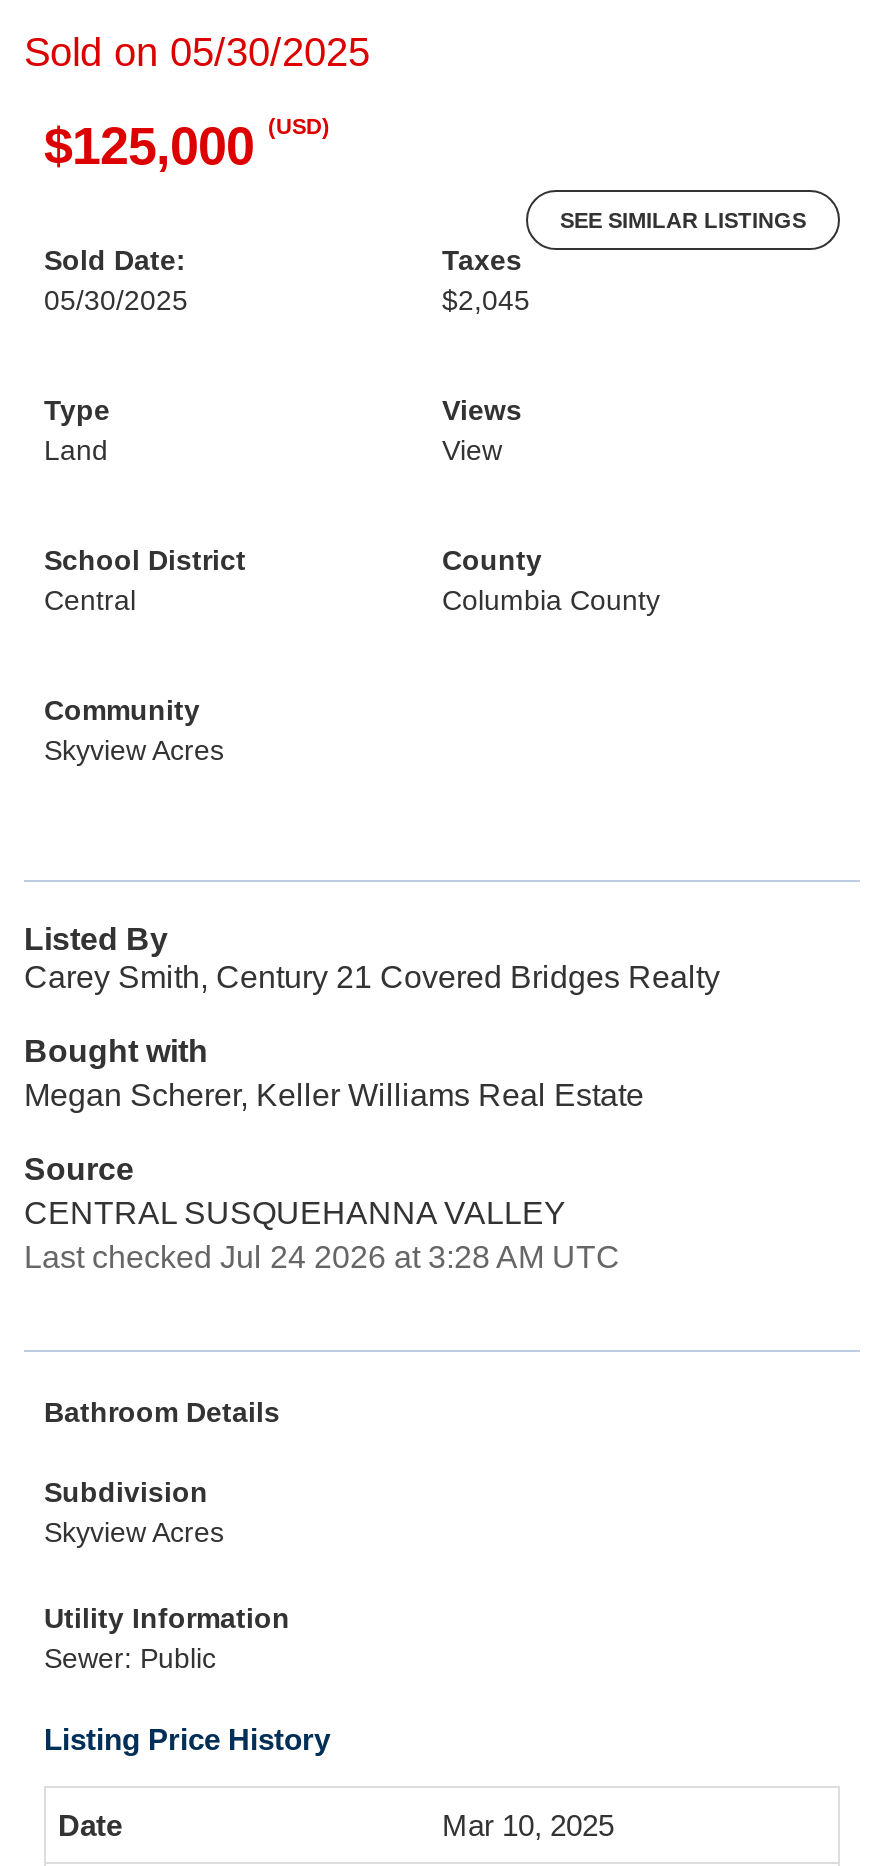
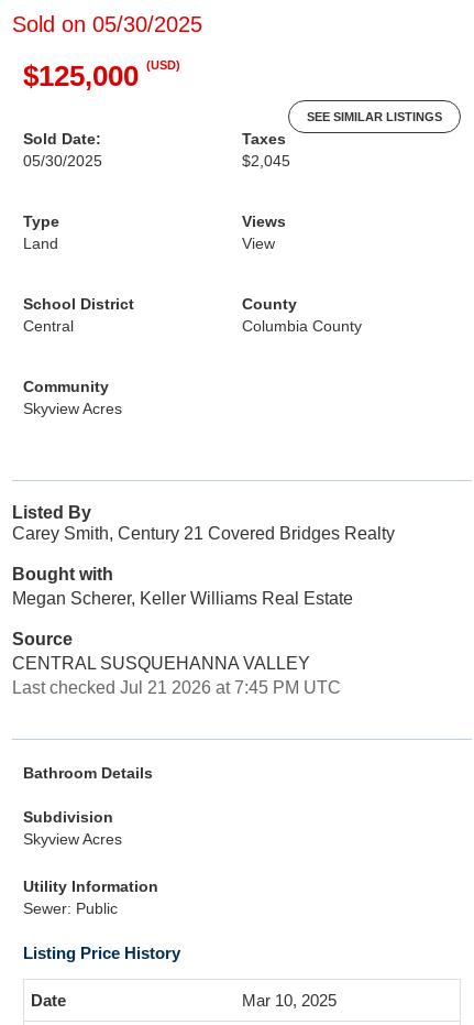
- Last checked Jul 24 2026 at 3:28 AM UTC
+ Last checked Jul 21 2026 at 7:45 PM UTC
